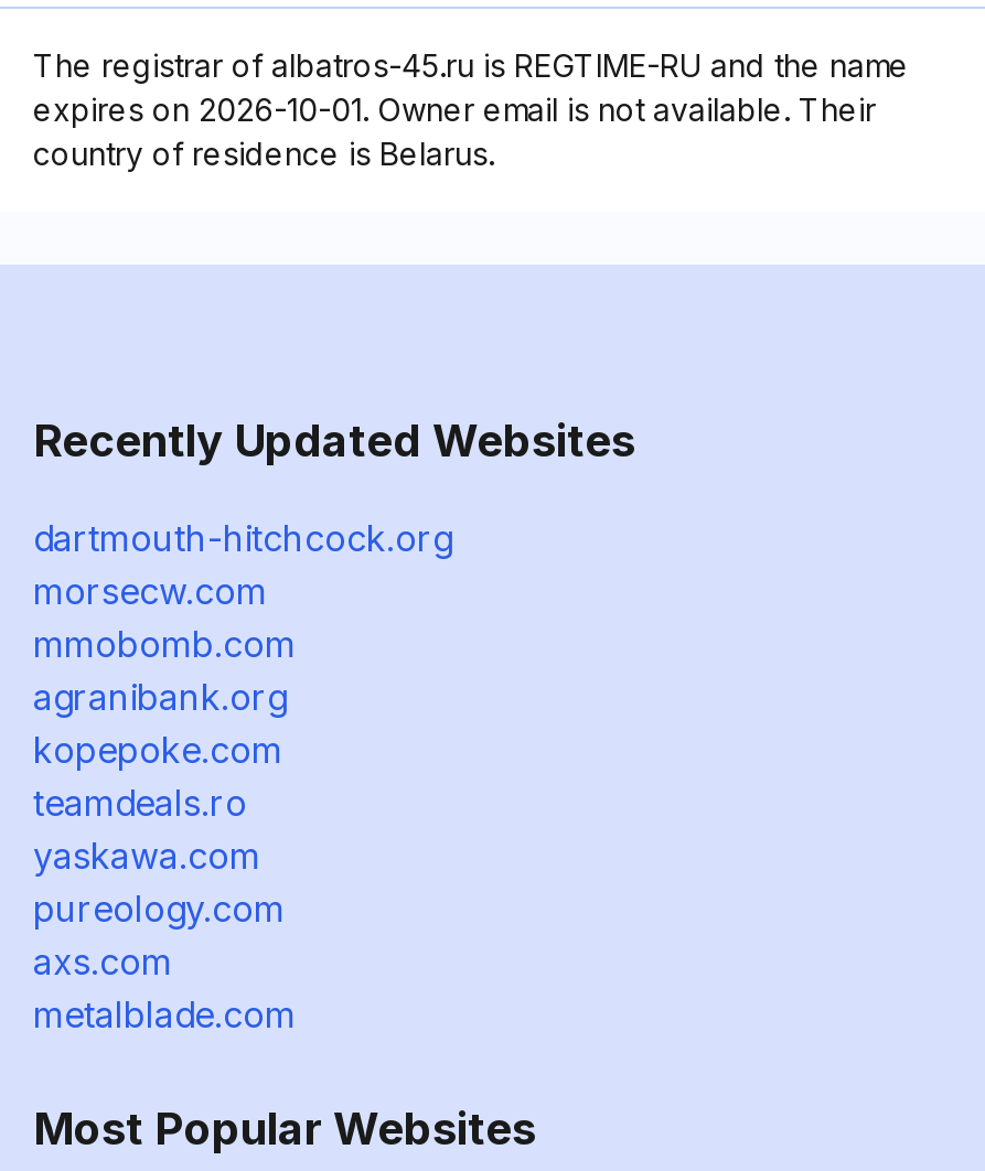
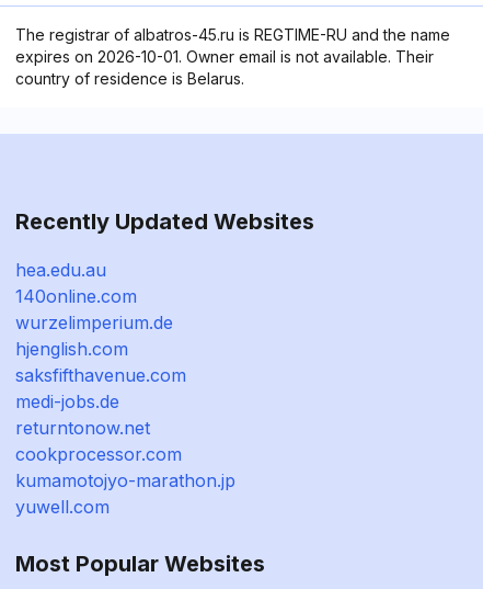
- dartmouth-hitchcock.org
- morsecw.com
- mmobomb.com
- agranibank.org
- kopepoke.com
- teamdeals.ro
- yaskawa.com
- pureology.com
- axs.com
- metalblade.com
+ hea.edu.au
+ 140online.com
+ wurzelimperium.de
+ hjenglish.com
+ saksfifthavenue.com
+ medi-jobs.de
+ returntonow.net
+ cookprocessor.com
+ kumamotojyo-marathon.jp
+ yuwell.com
